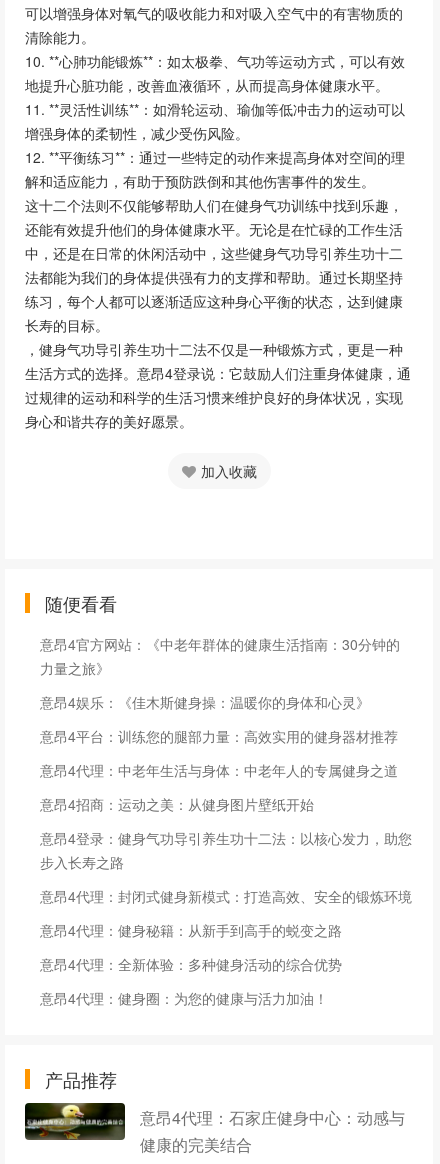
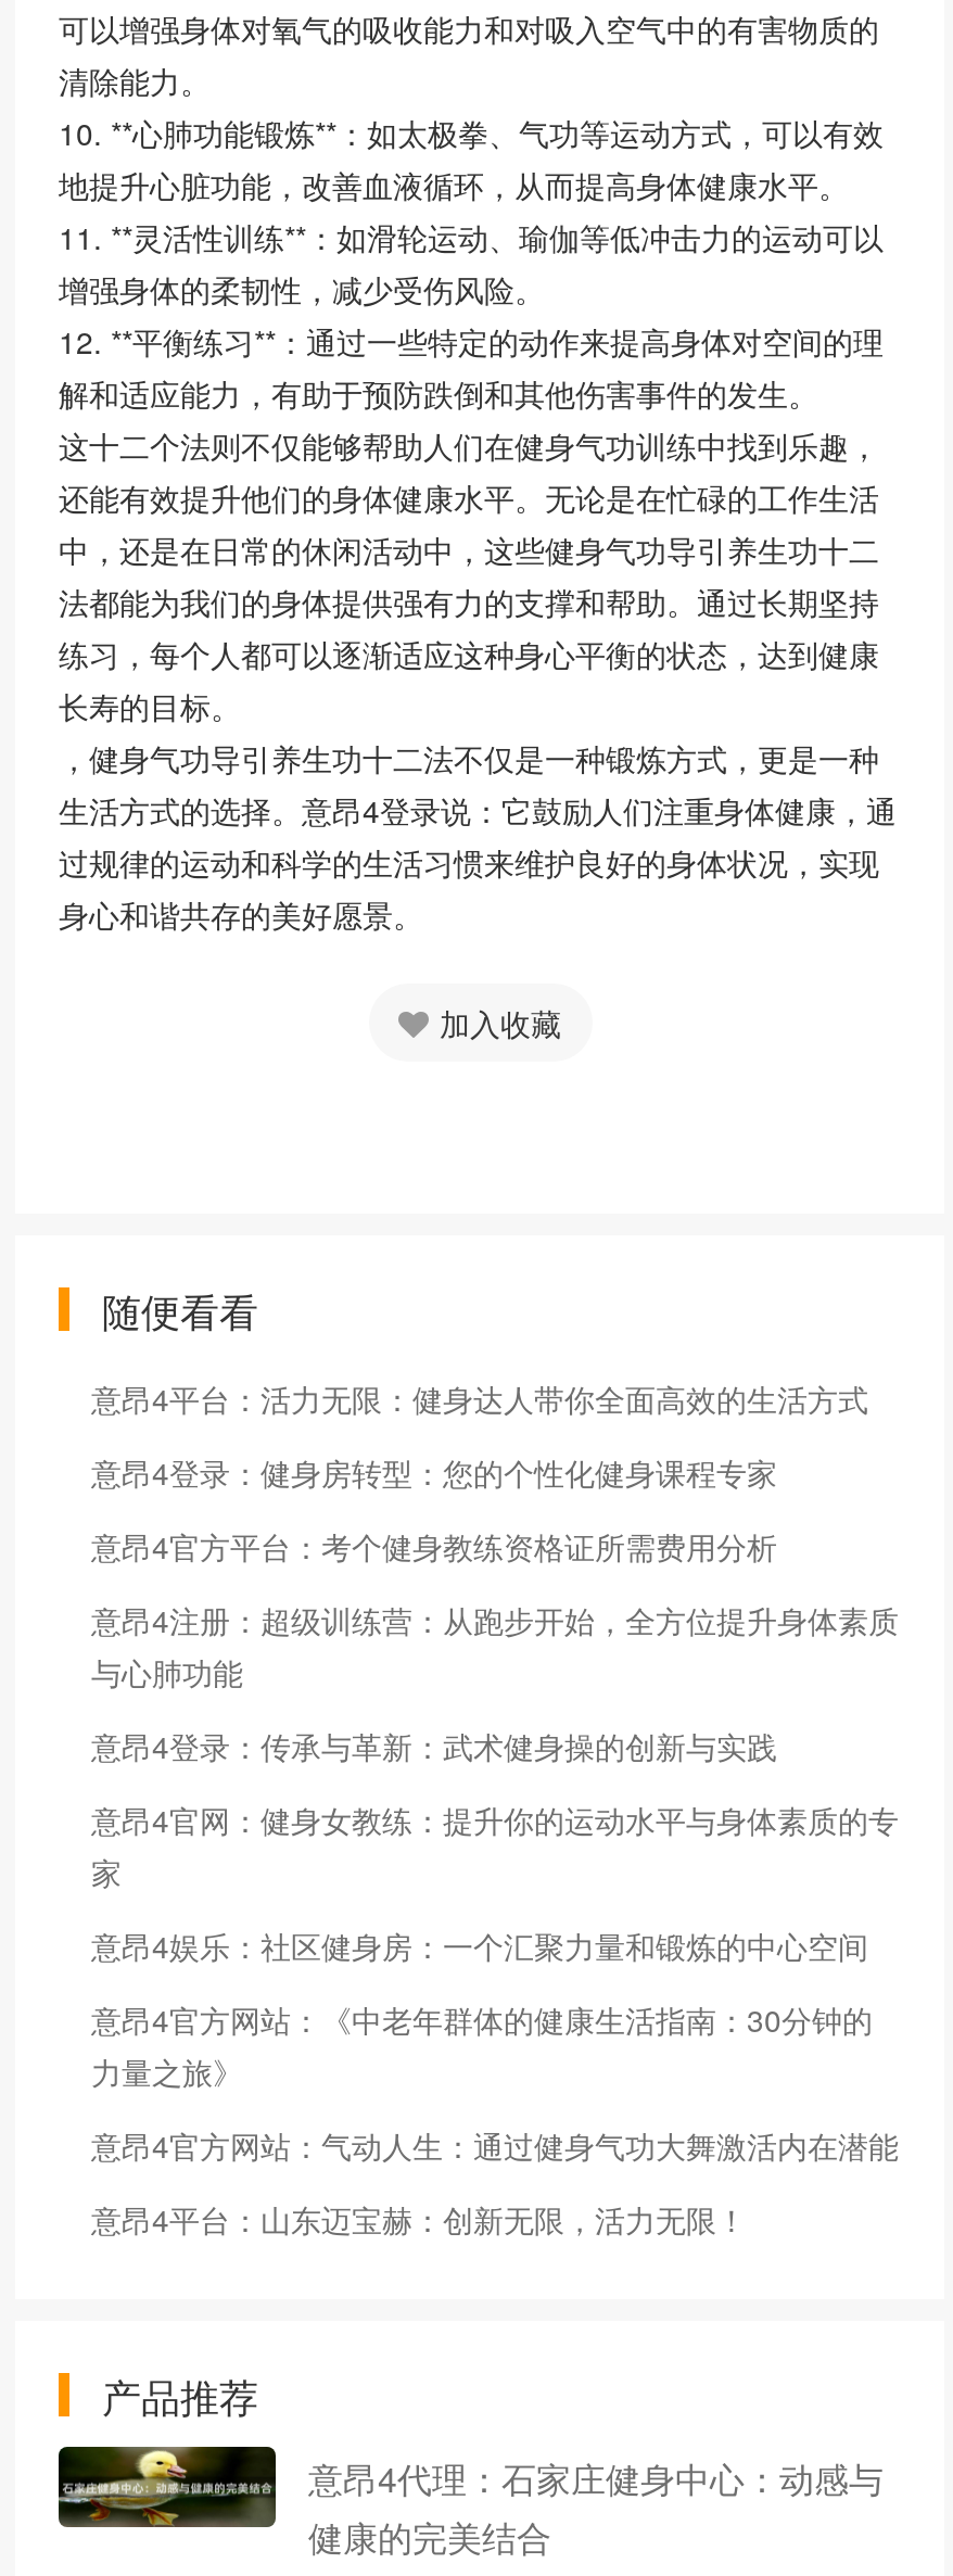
+ 意昂4平台：活力无限：健身达人带你全面高效的生活方式
+ 意昂4登录：健身房转型：您的个性化健身课程专家
+ 意昂4官方平台：考个健身教练资格证所需费用分析
+ 意昂4注册：超级训练营：从跑步开始，全方位提升身体素质
+ 与心肺功能
+ 意昂4登录：传承与革新：武术健身操的创新与实践
+ 意昂4官网：健身女教练：提升你的运动水平与身体素质的专
+ 家
+ 意昂4娱乐：社区健身房：一个汇聚力量和锻炼的中心空间

moved down: 意昂4官方网站：《中老年群体的健康生活指南：30分钟的 | 力量之旅》

- 意昂4娱乐：《佳木斯健身操：温暖你的身体和心灵》
- 意昂4平台：训练您的腿部力量：高效实用的健身器材推荐
- 意昂4代理：中老年生活与身体：中老年人的专属健身之道
- 意昂4招商：运动之美：从健身图片壁纸开始
- 意昂4登录：健身气功导引养生功十二法：以核心发力，助您
- 步入长寿之路
- 意昂4代理：封闭式健身新模式：打造高效、安全的锻炼环境
- 意昂4代理：健身秘籍：从新手到高手的蜕变之路
- 意昂4代理：全新体验：多种健身活动的综合优势
- 意昂4代理：健身圈：为您的健康与活力加油！
+ 意昂4官方网站：气动人生：通过健身气功大舞激活内在潜能
+ 意昂4平台：山东迈宝赫：创新无限，活力无限！
